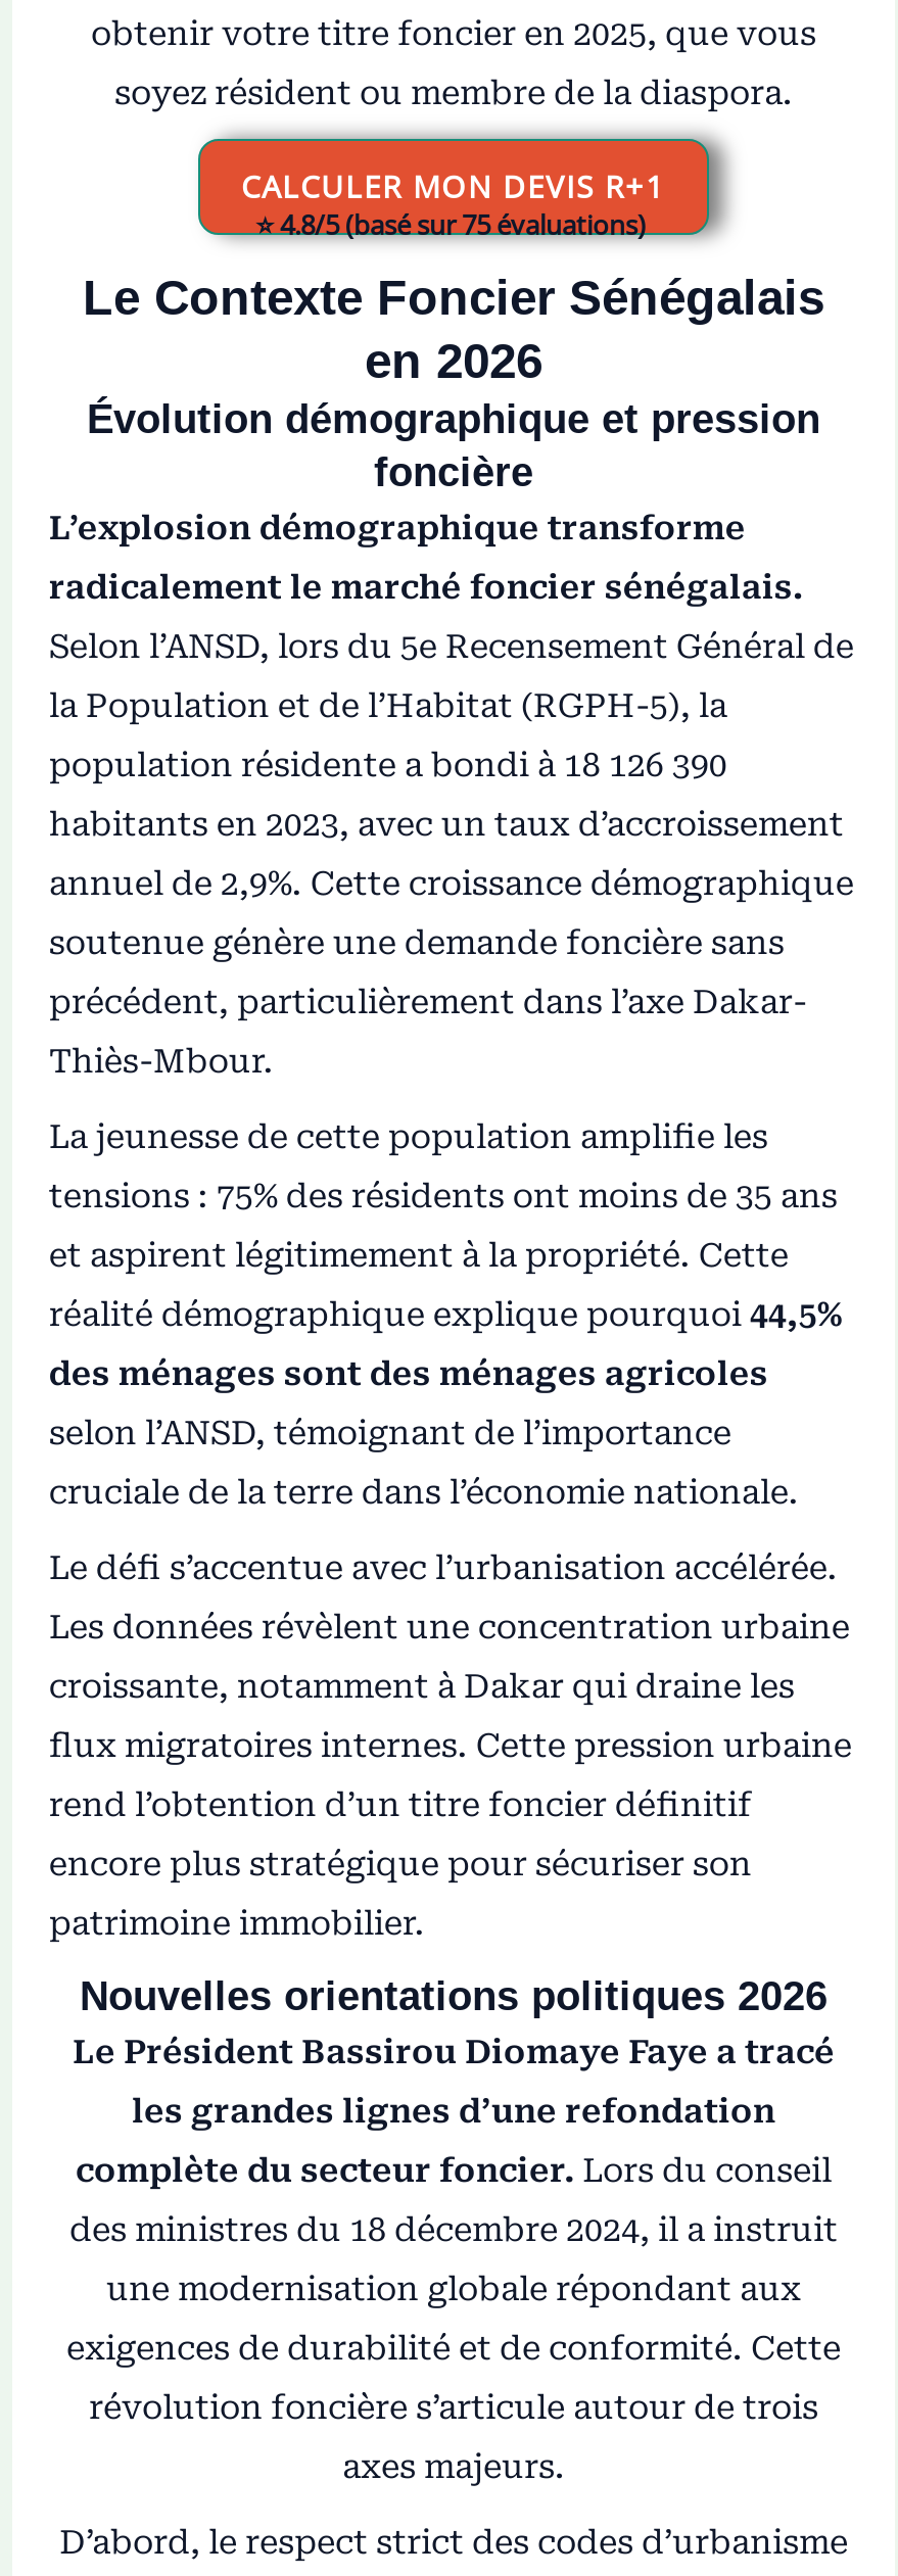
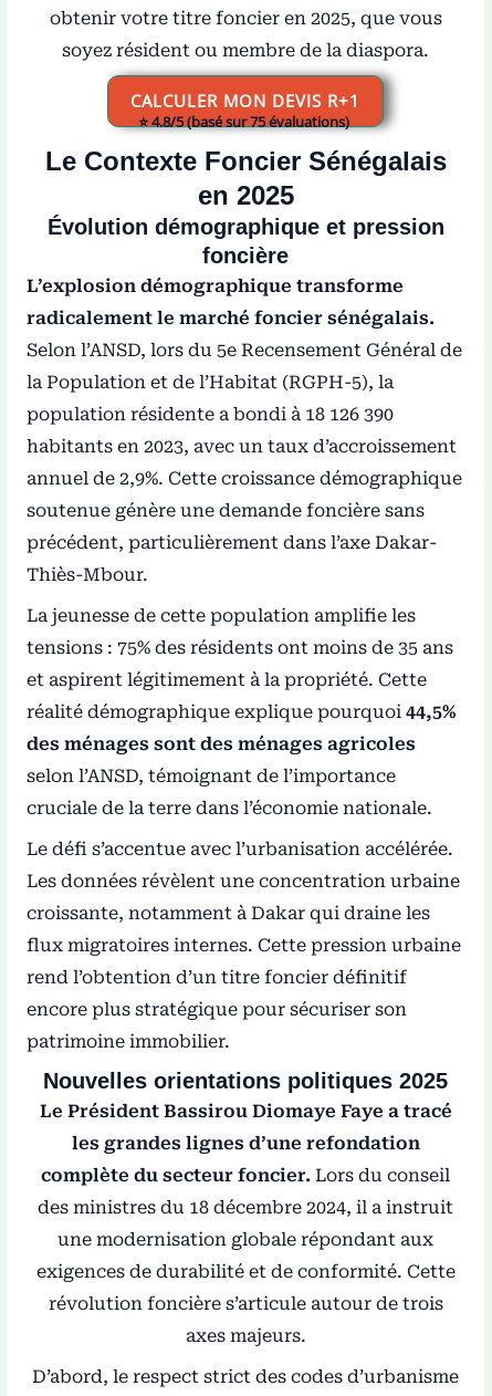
- en 2026
+ en 2025

- Nouvelles orientations politiques 2026
+ Nouvelles orientations politiques 2025
